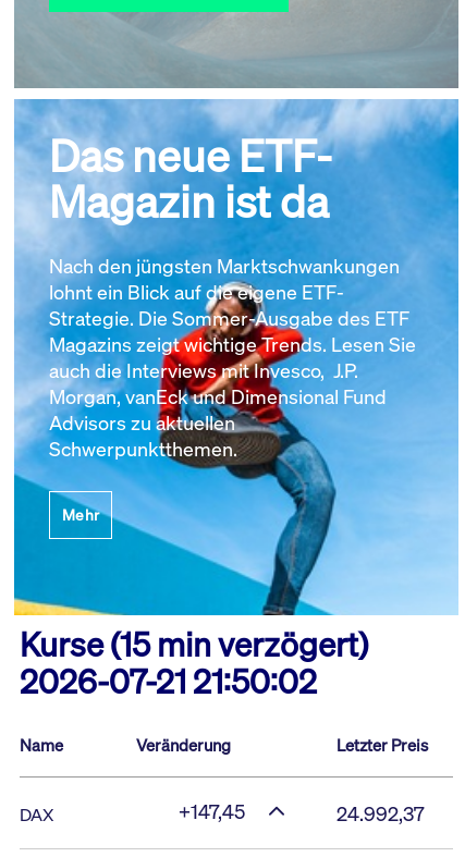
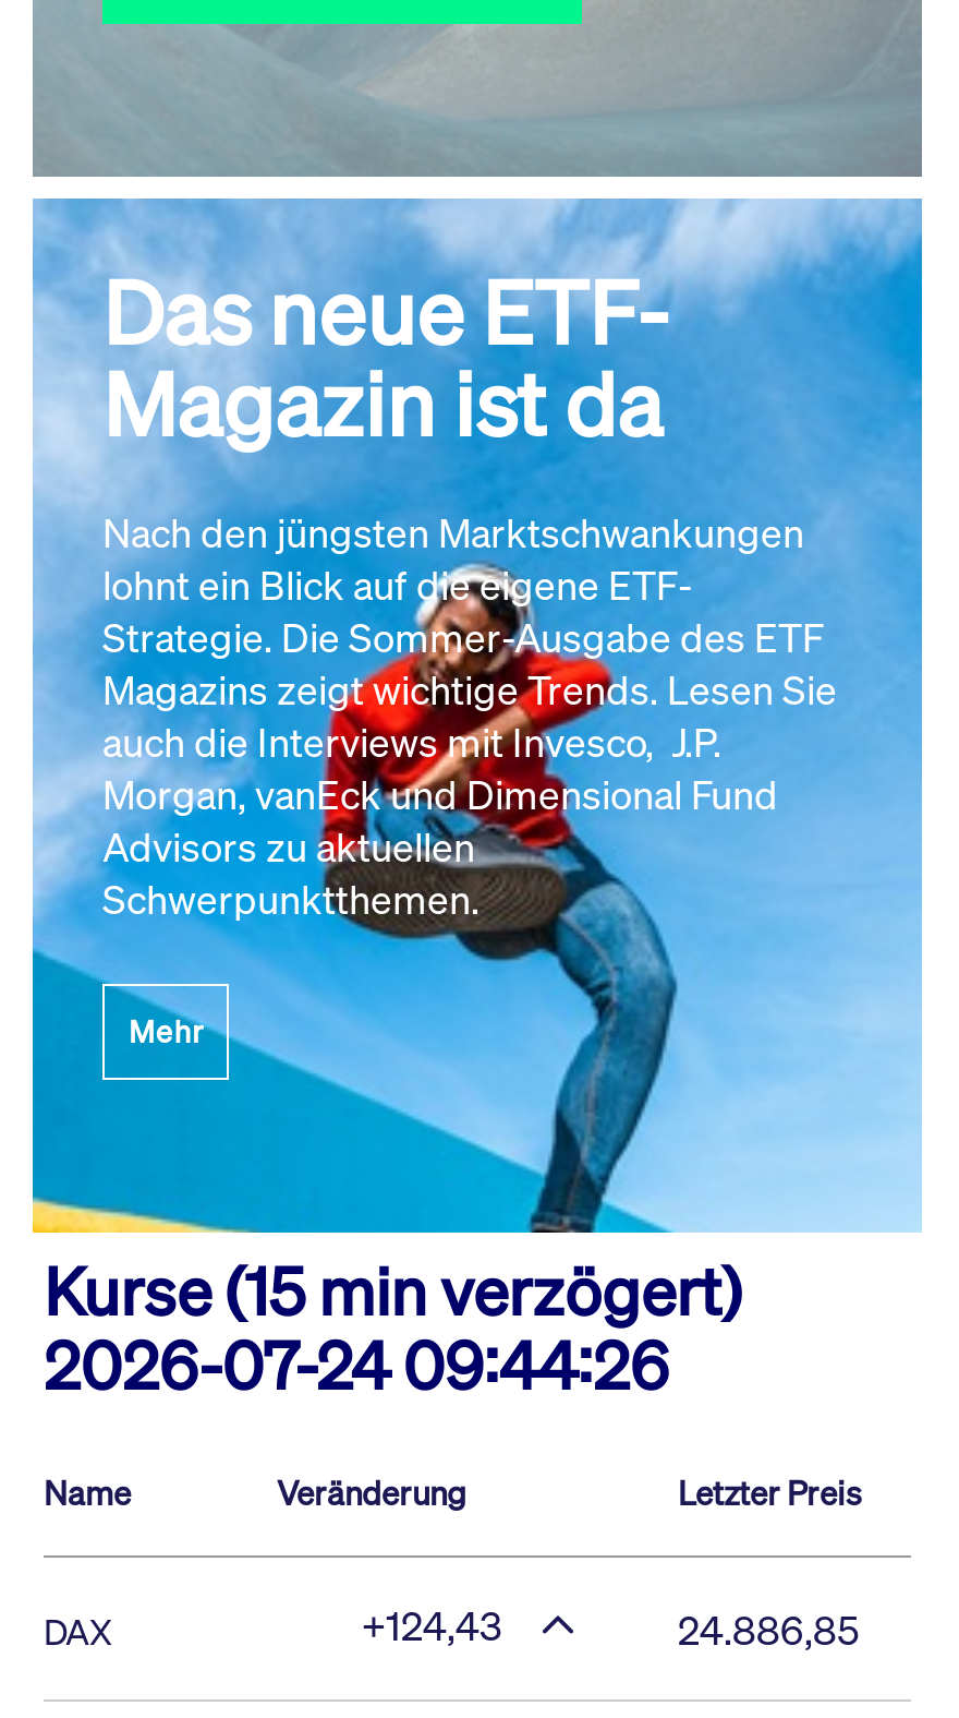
- 2026-07-21 21:50:02
+ 2026-07-24 09:44:26

- +147,45
+ +124,43

- 24.992,37
+ 24.886,85
